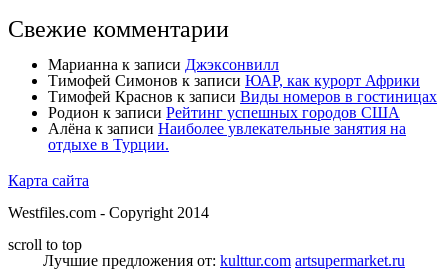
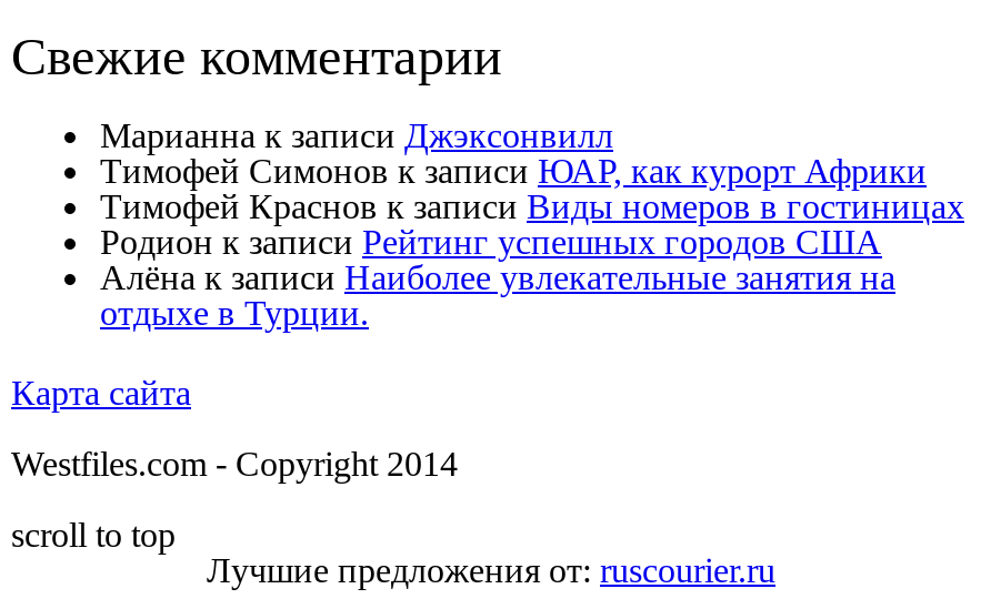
- Лучшие предложения от: kulttur.com artsupermarket.ru
+ Лучшие предложения от: ruscourier.ru
